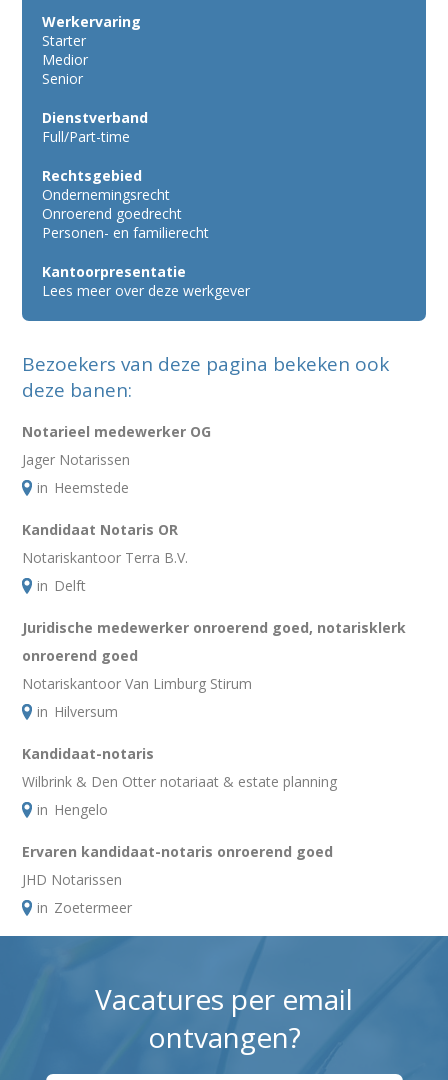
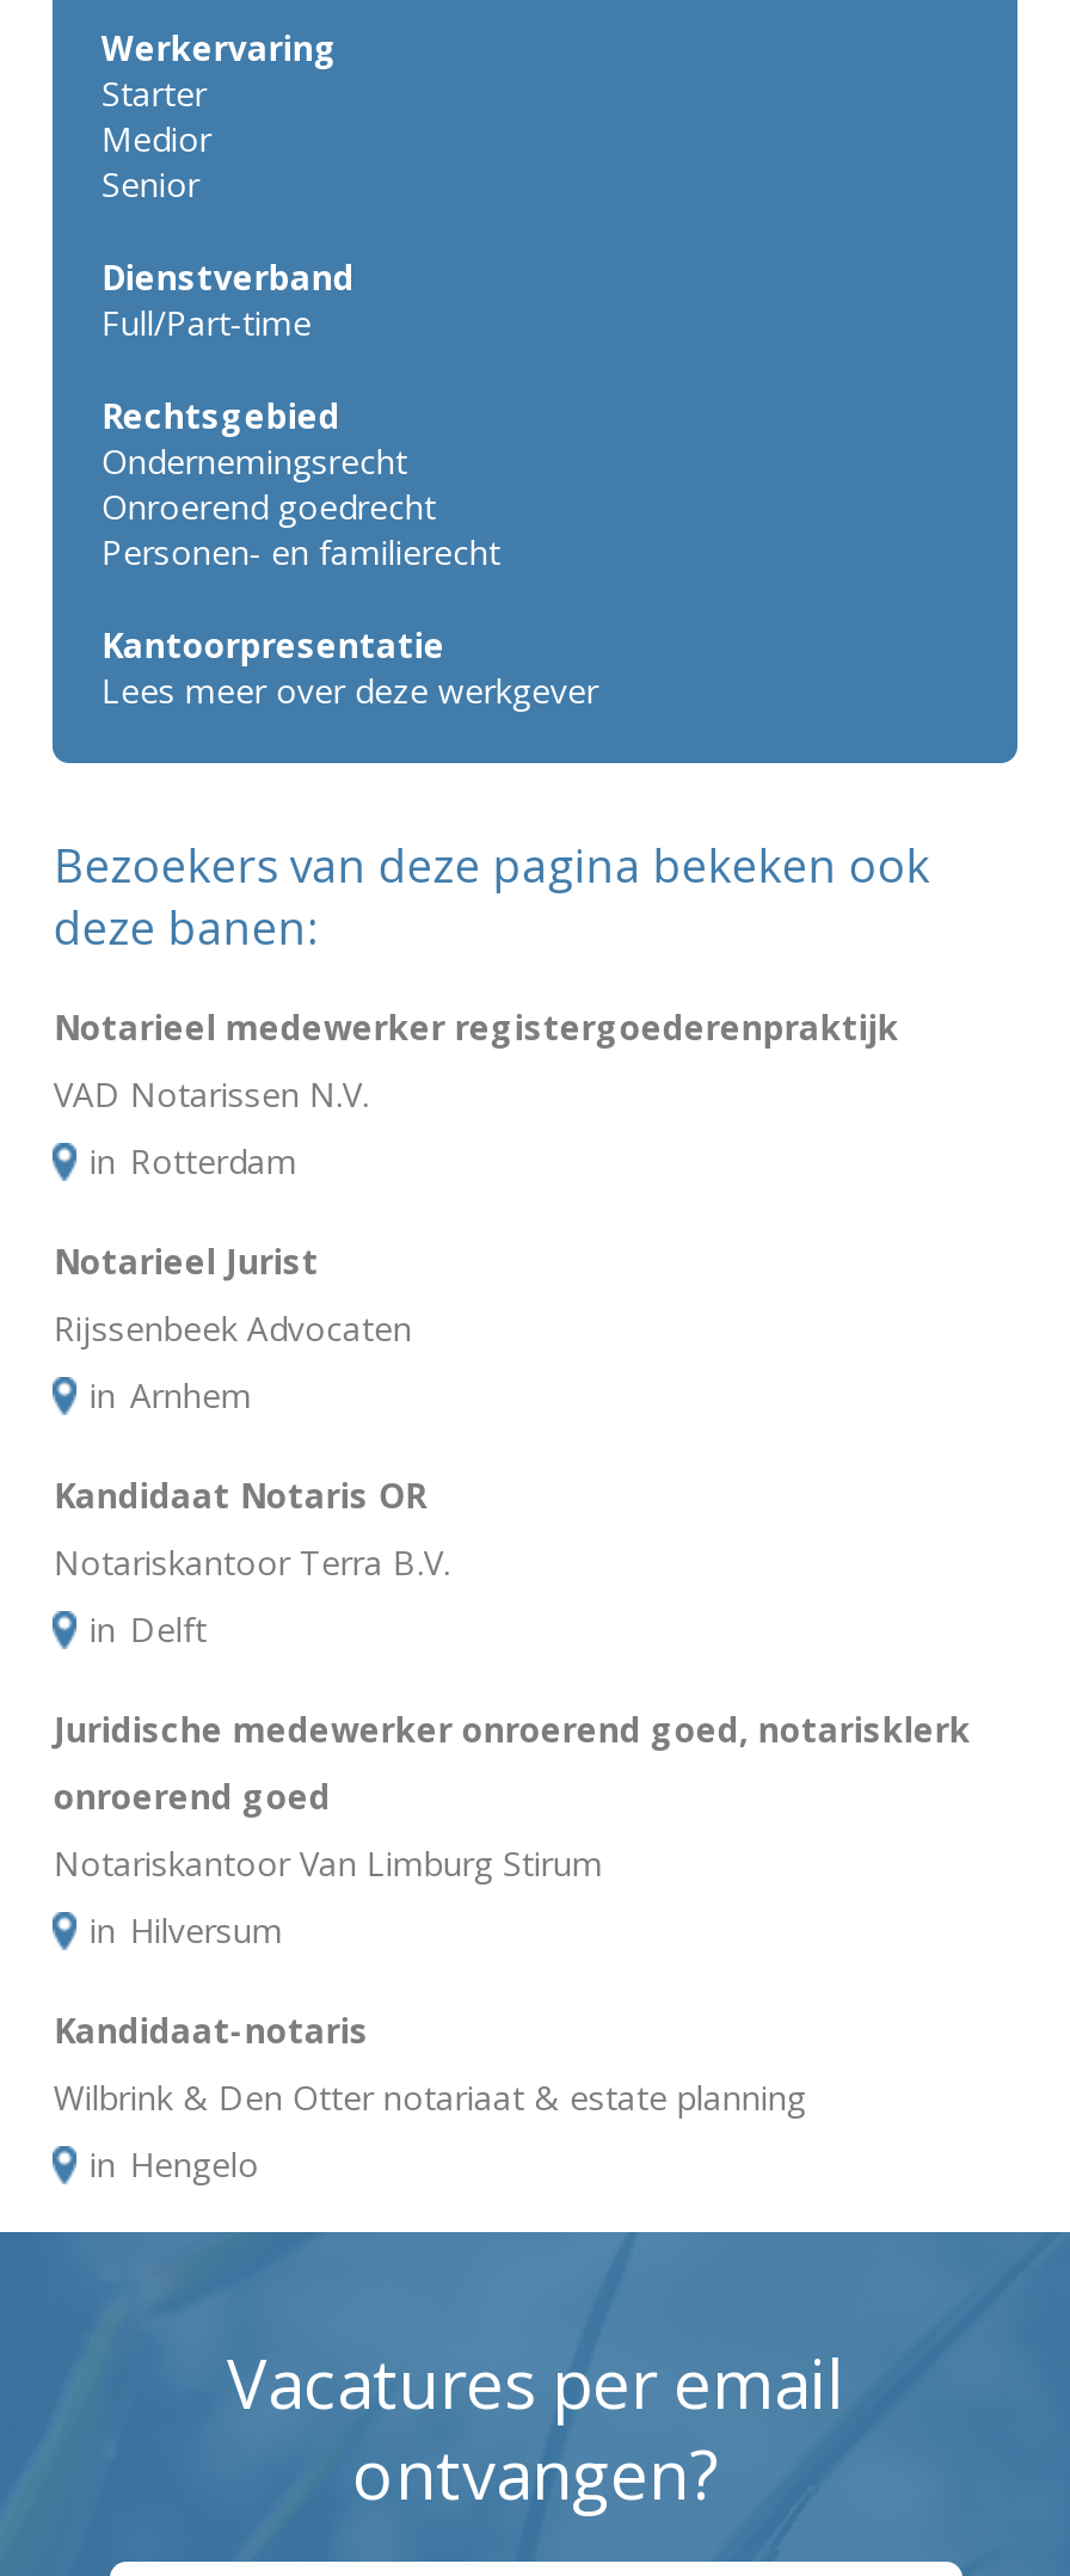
- Notarieel medewerker OG
- Jager Notarissen
- in Heemstede
+ Notarieel medewerker registergoederenpraktijk
+ VAD Notarissen N.V.
+ in Rotterdam
+ Notarieel Jurist
+ Rijssenbeek Advocaten
+ in Arnhem

moved down: Kandidaat Notaris OR | Notariskantoor Terra B.V. | in Delft | ... | Wilbrink & Den Otter notariaat & estate planning | in Hengelo

- Ervaren kandidaat-notaris onroerend goed
- JHD Notarissen
- in Zoetermeer
